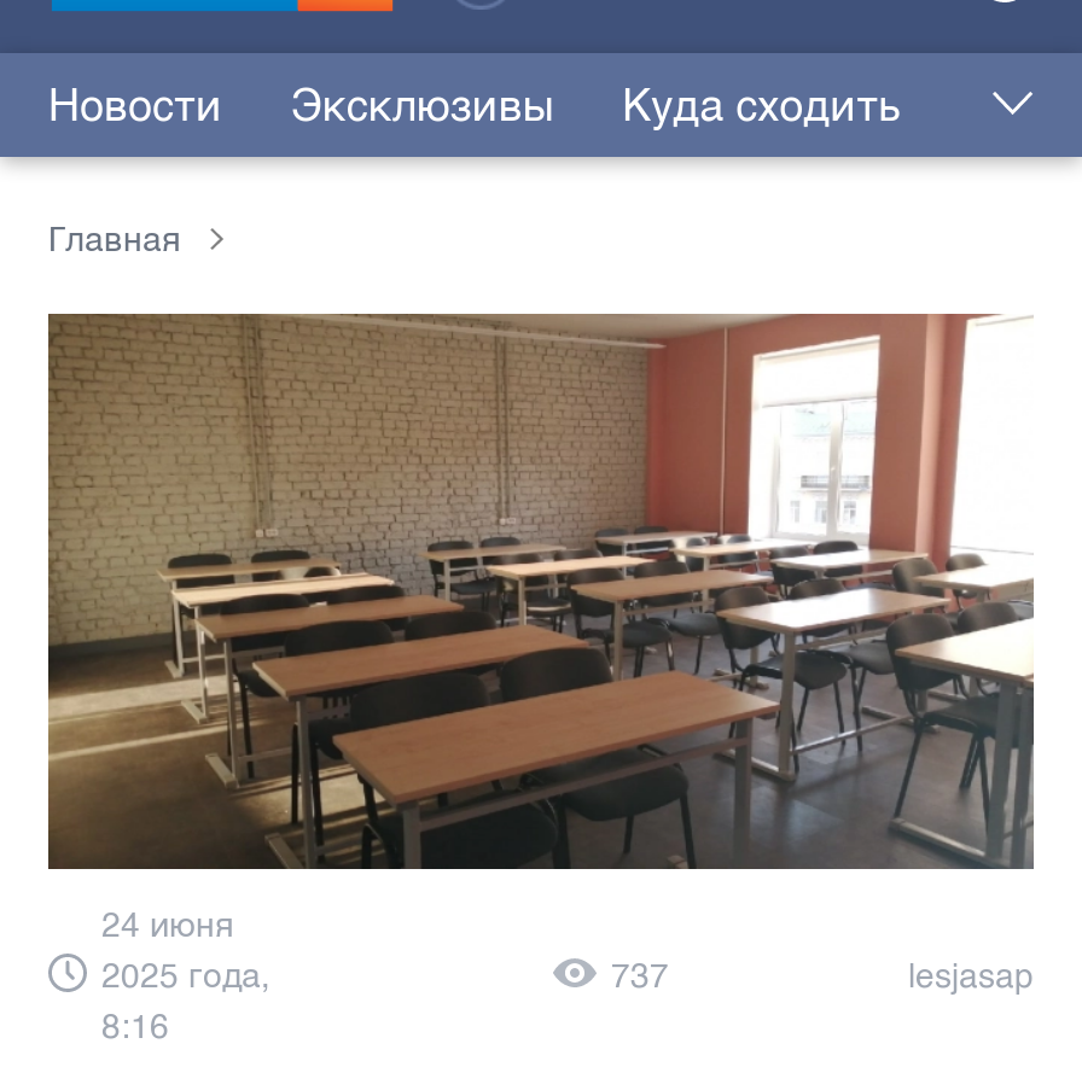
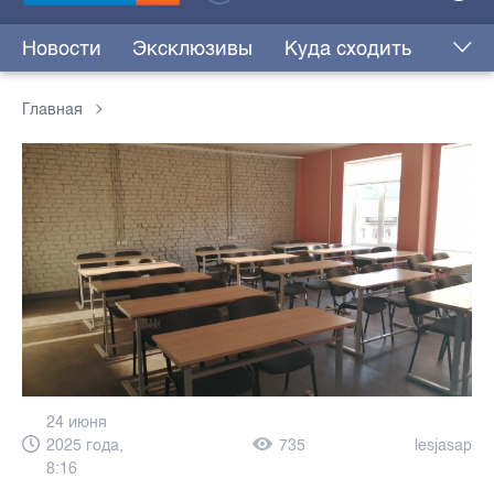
- 737
+ 735
